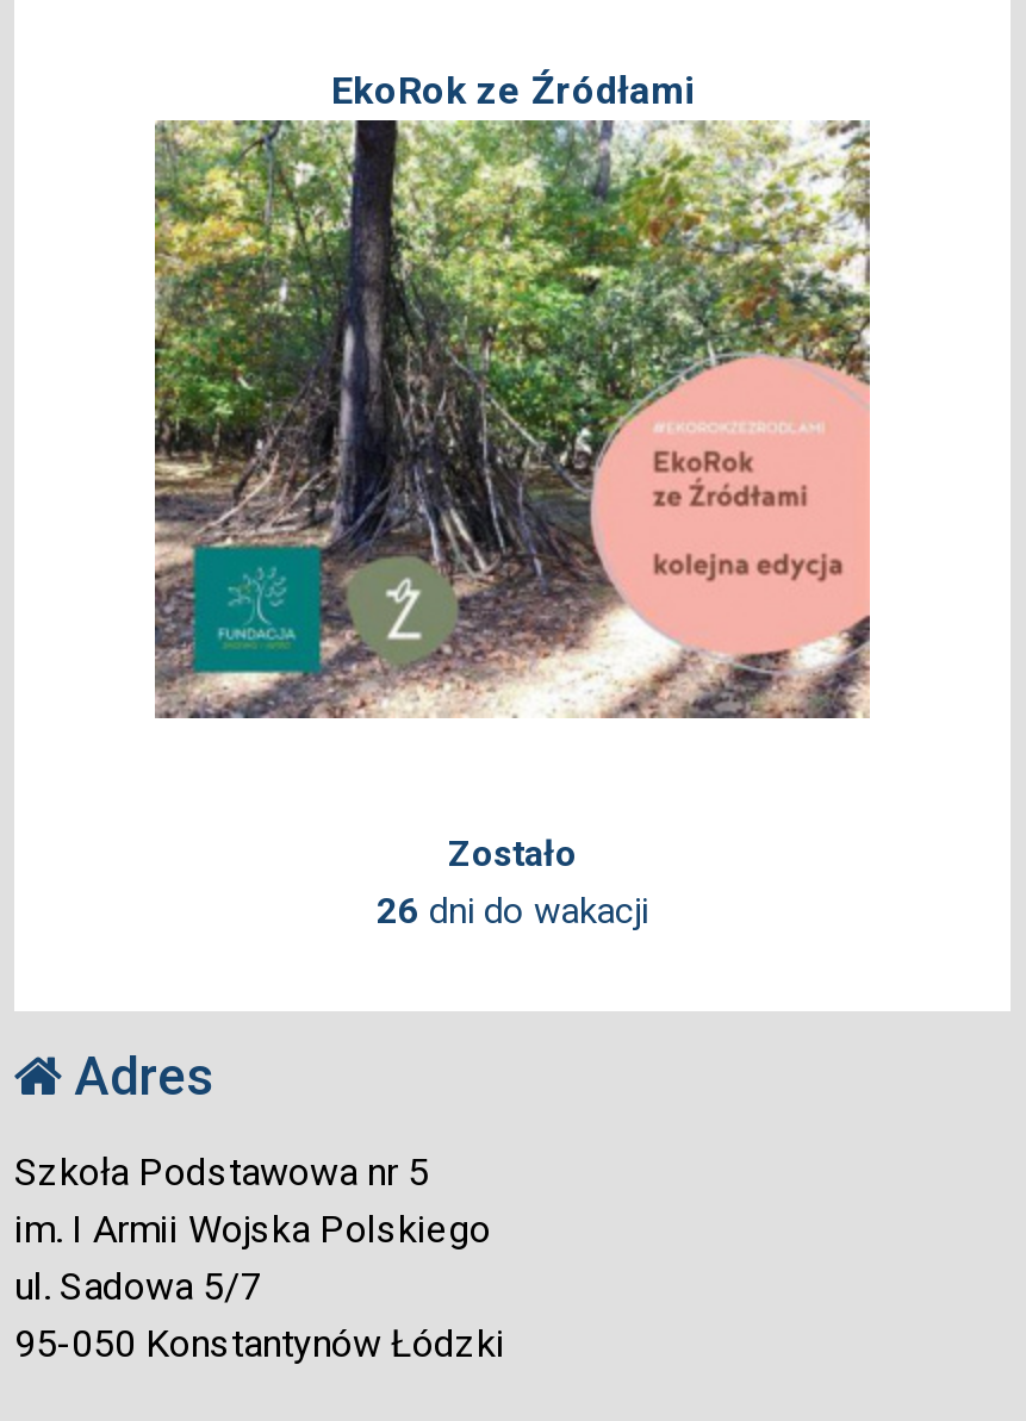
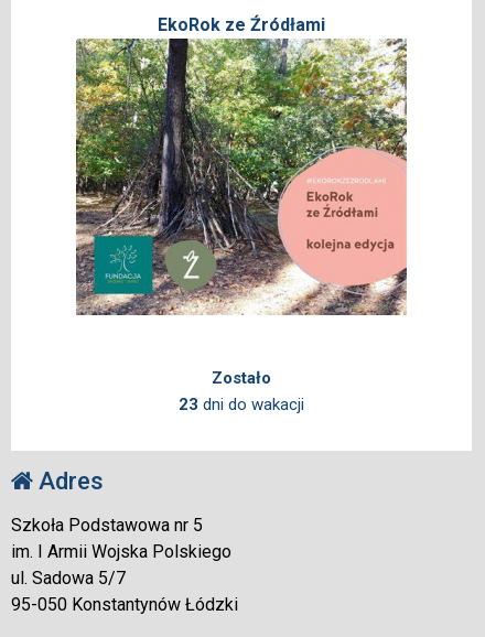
- 26 dni do wakacji
+ 23 dni do wakacji
